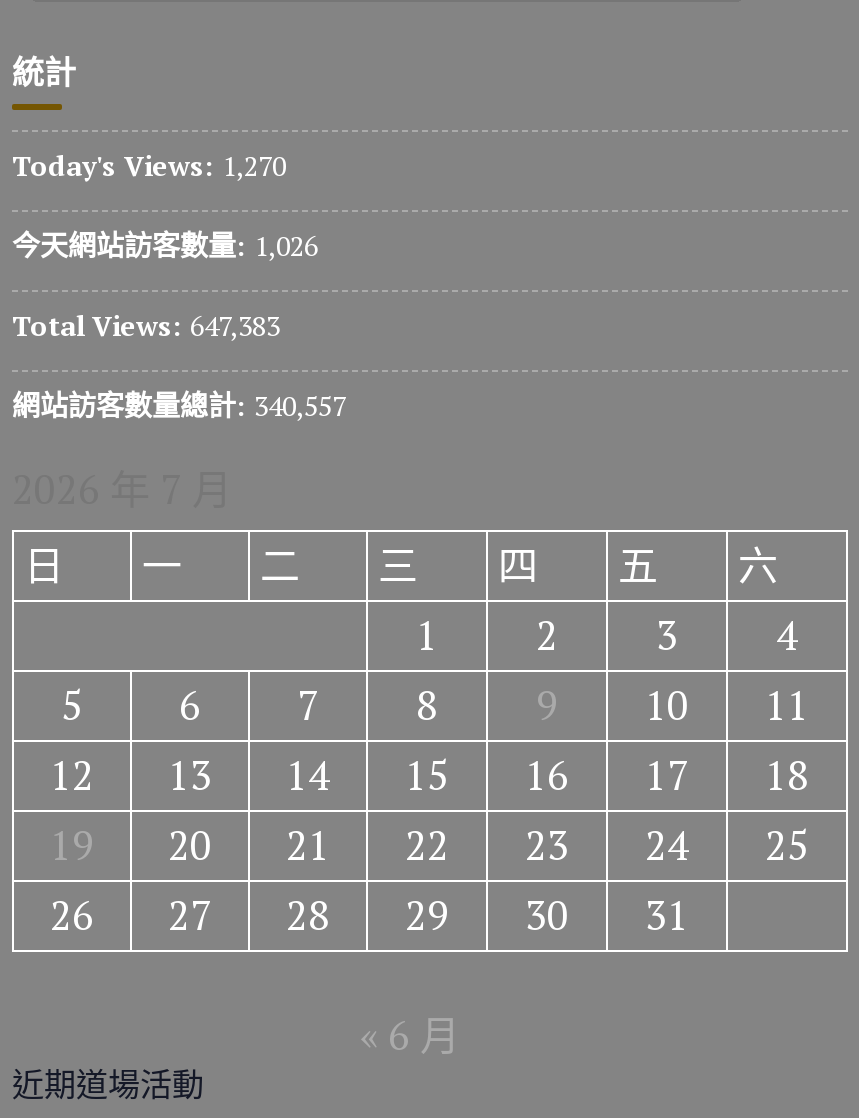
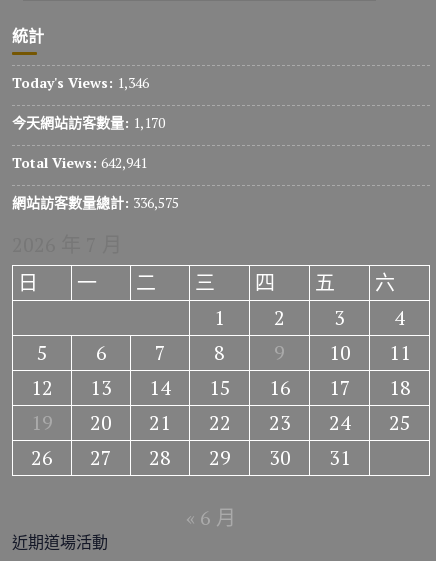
- Today's Views: 1,270
+ Today's Views: 1,346

- 今天網站訪客數量: 1,026
+ 今天網站訪客數量: 1,170

- Total Views: 647,383
+ Total Views: 642,941

- 網站訪客數量總計: 340,557
+ 網站訪客數量總計: 336,575
